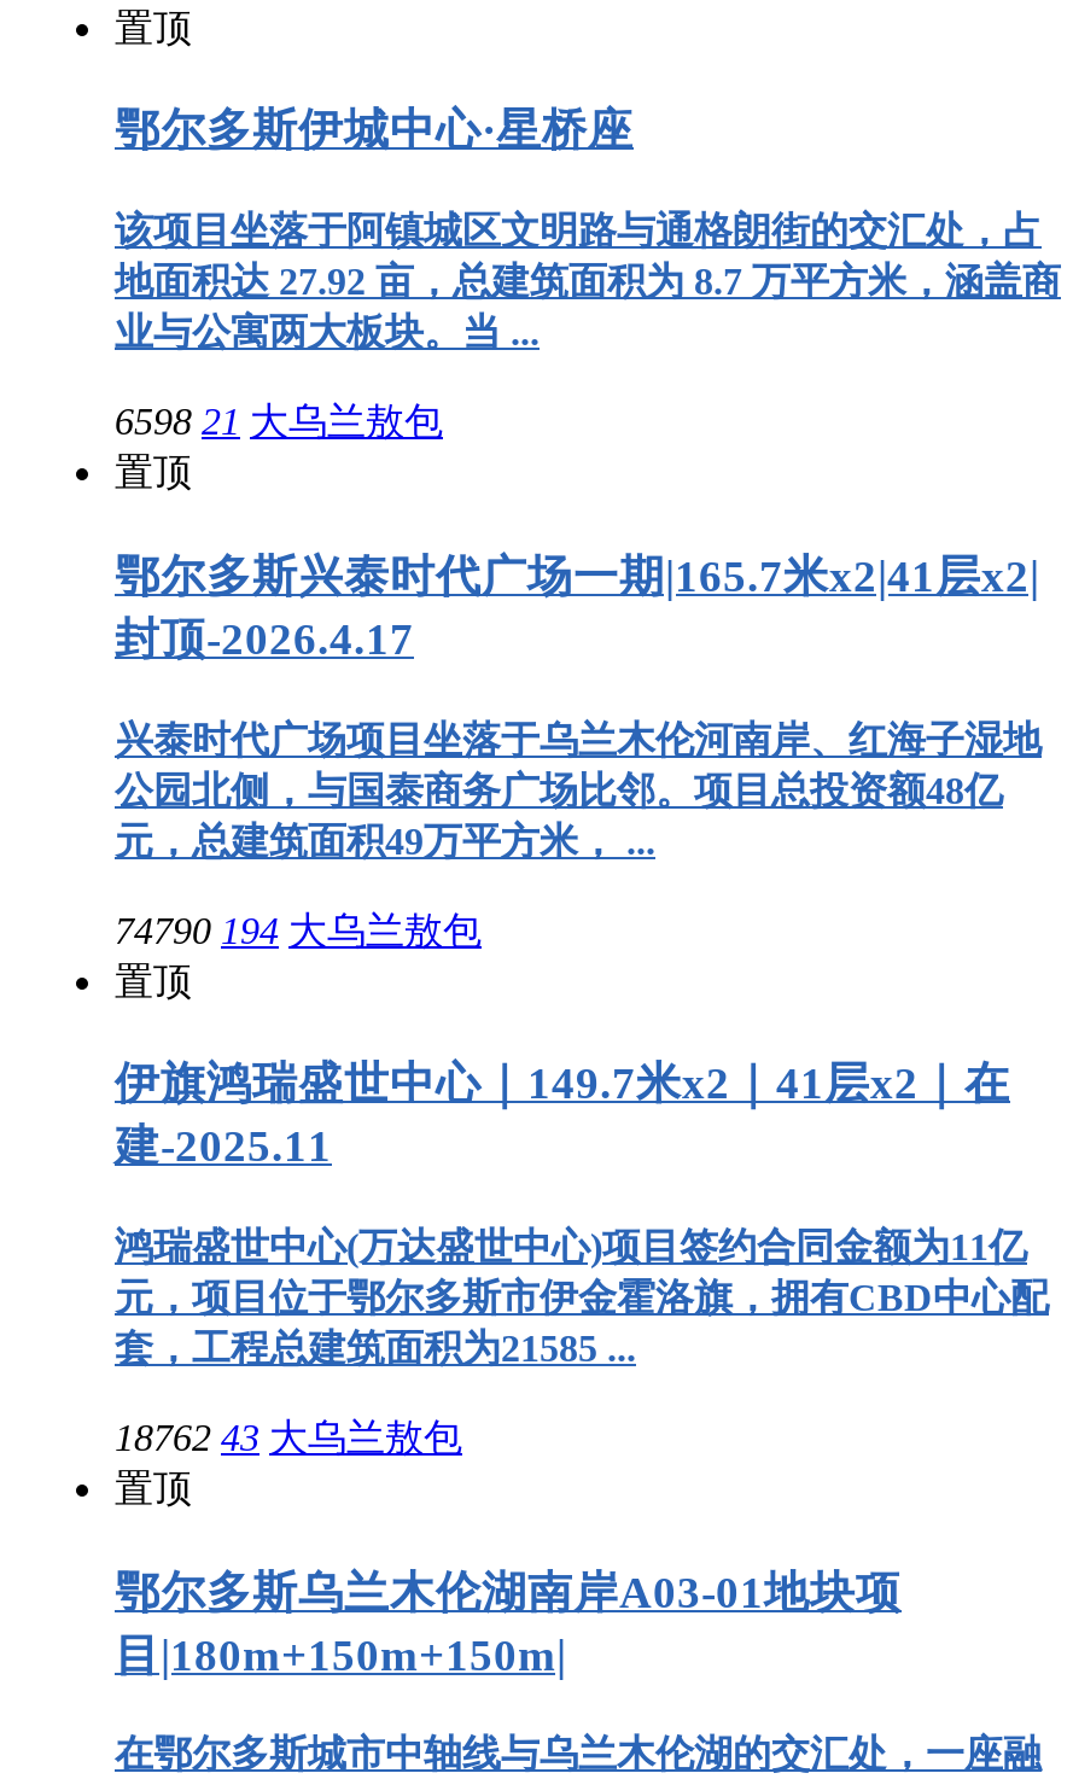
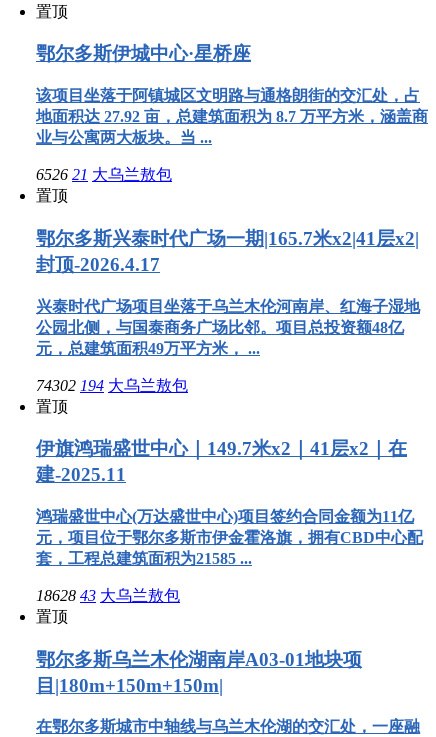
- 6598 21 大乌兰敖包
+ 6526 21 大乌兰敖包

- 74790 194 大乌兰敖包
+ 74302 194 大乌兰敖包

- 18762 43 大乌兰敖包
+ 18628 43 大乌兰敖包
